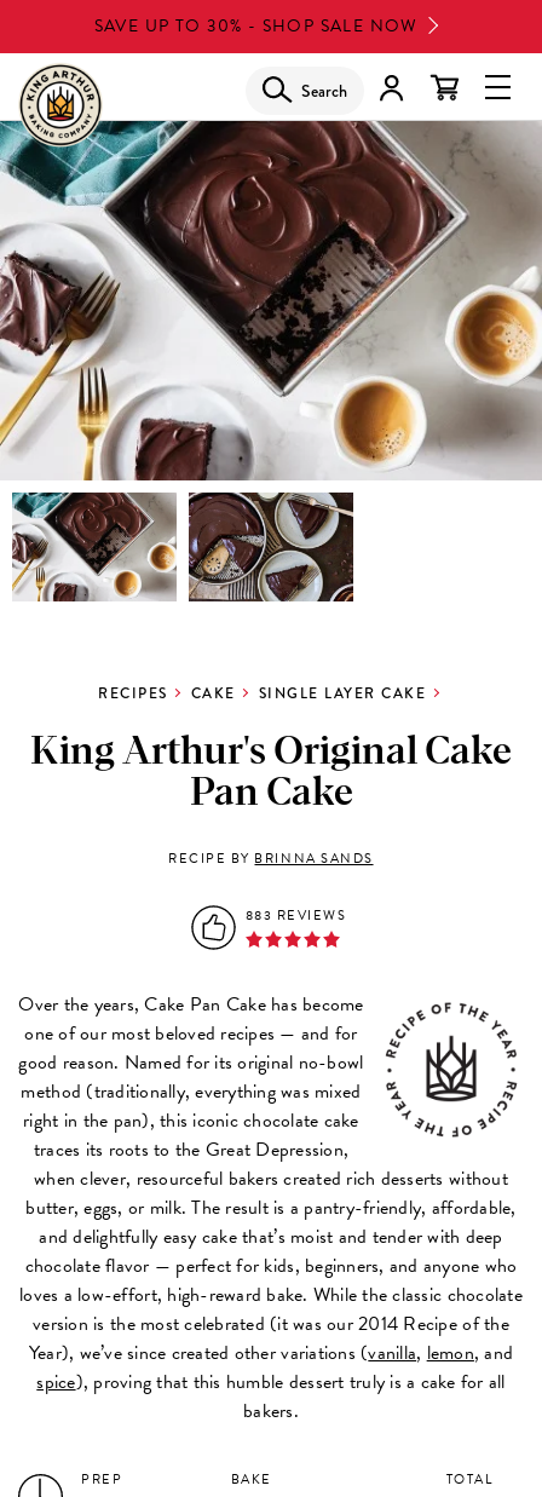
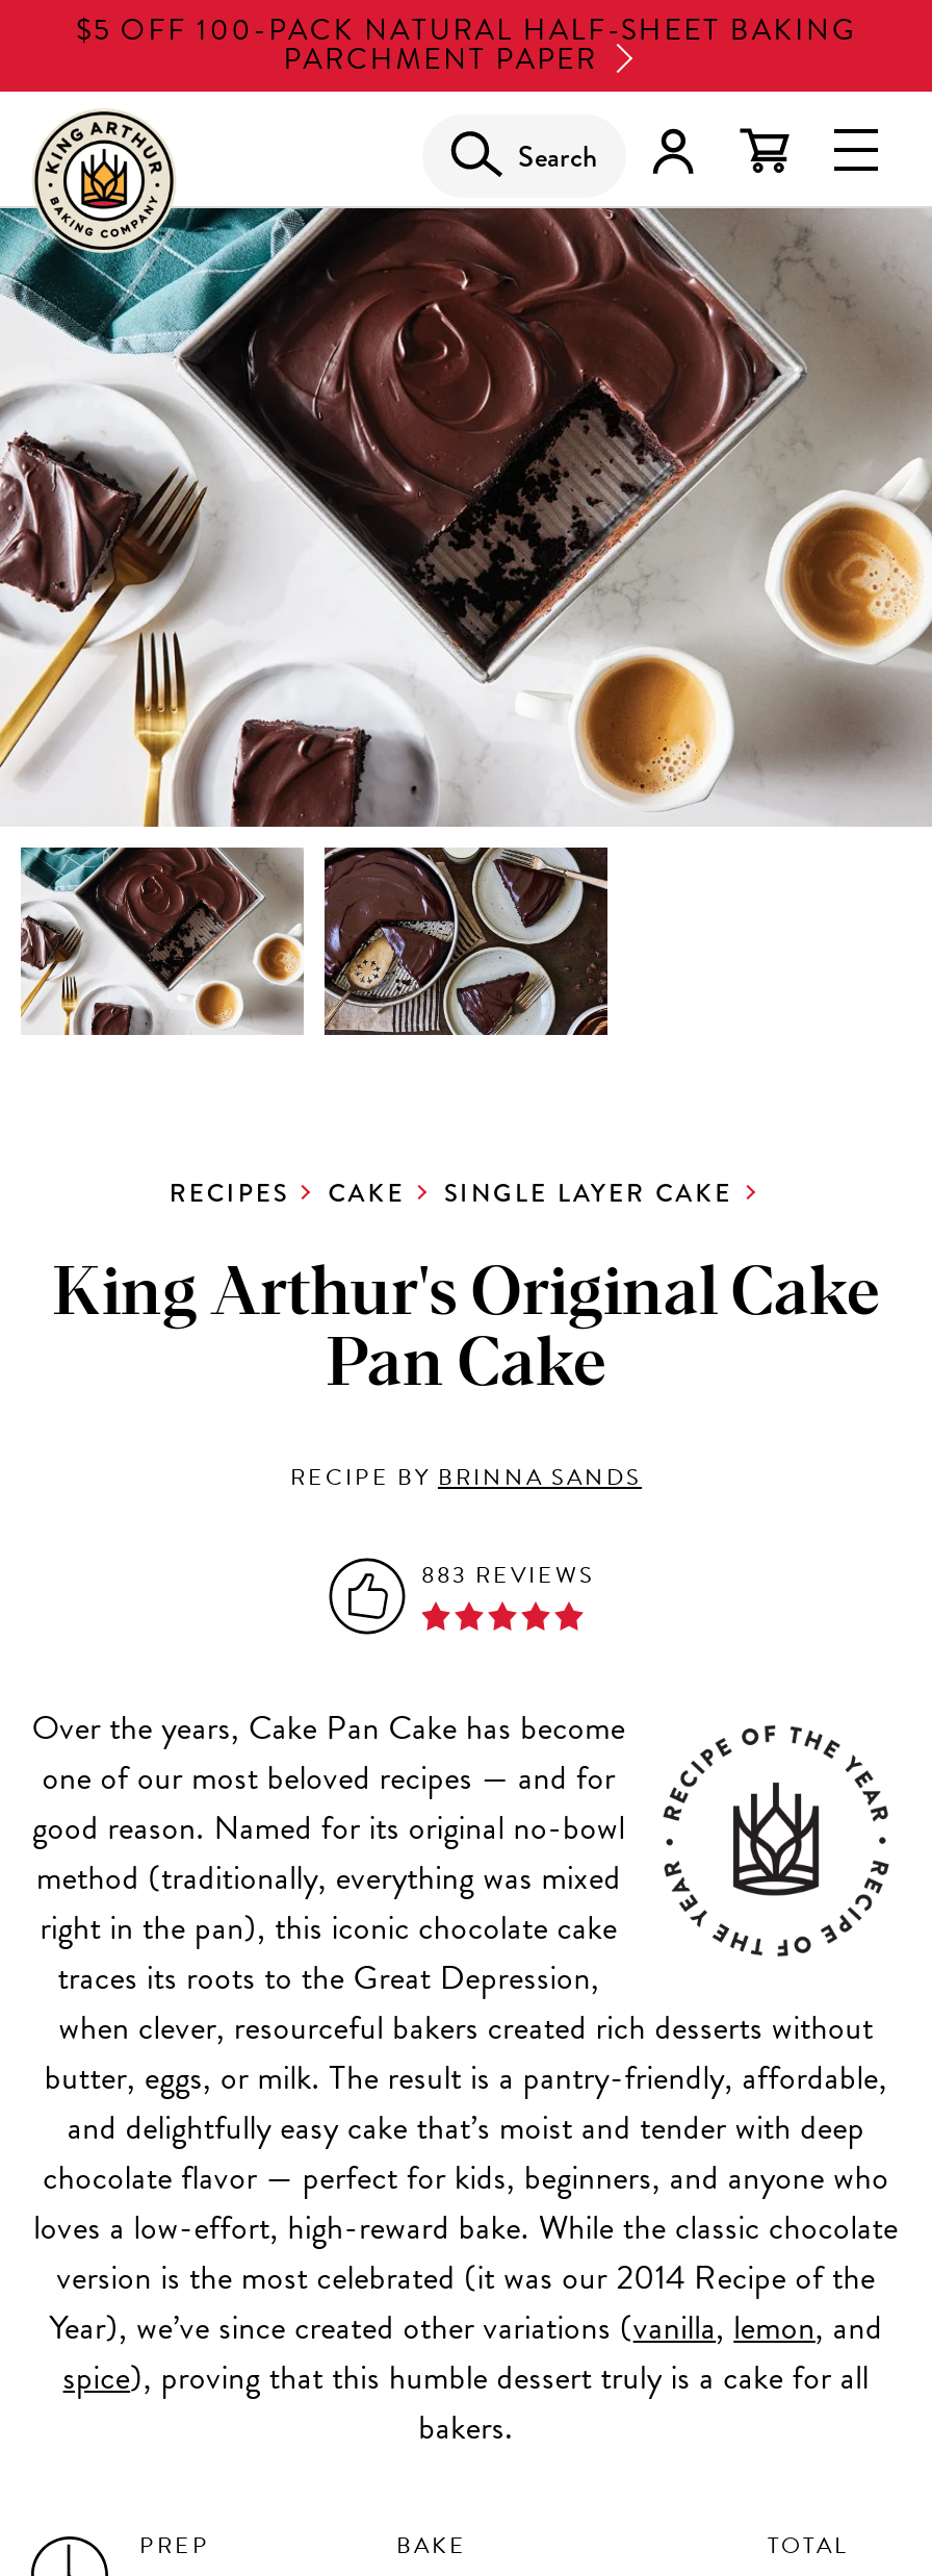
- SAVE UP TO 30% - SHOP SALE NOW
+ $5 OFF 100-PACK NATURAL HALF-SHEET BAKING
+ PARCHMENT PAPER
